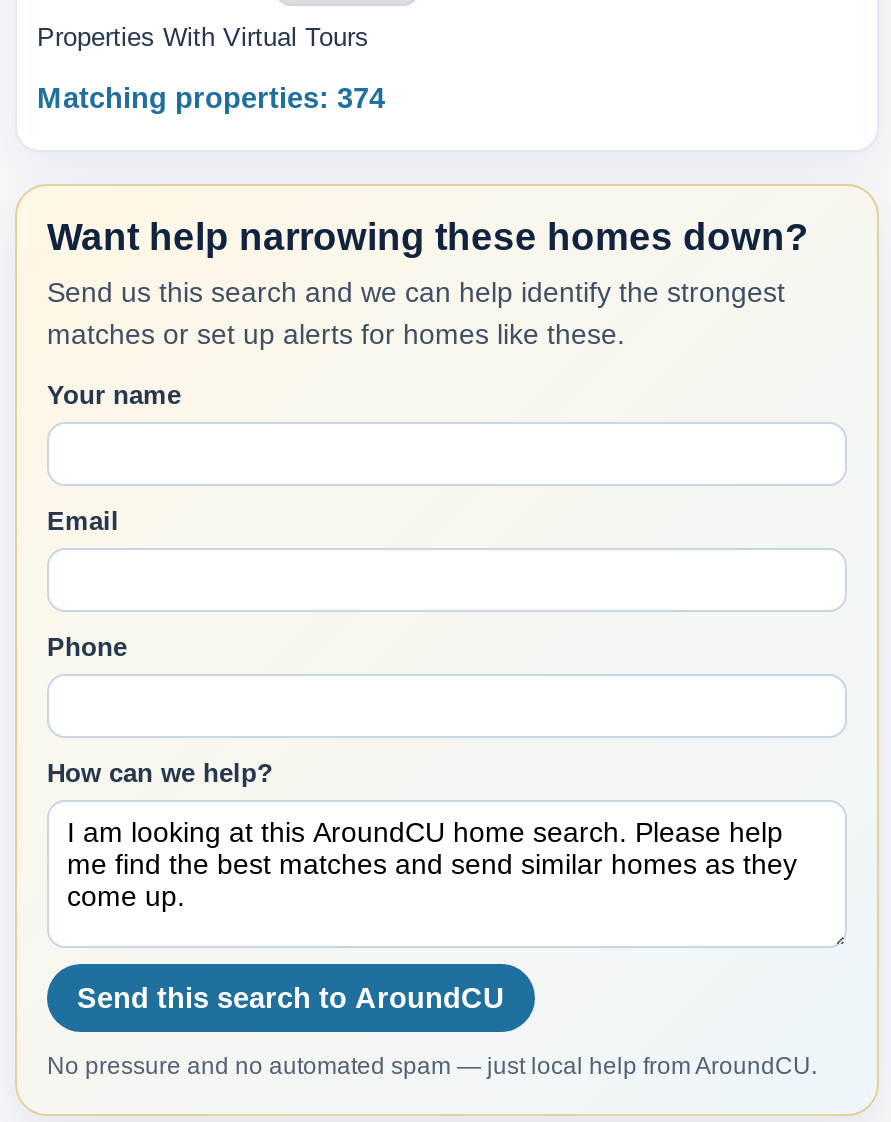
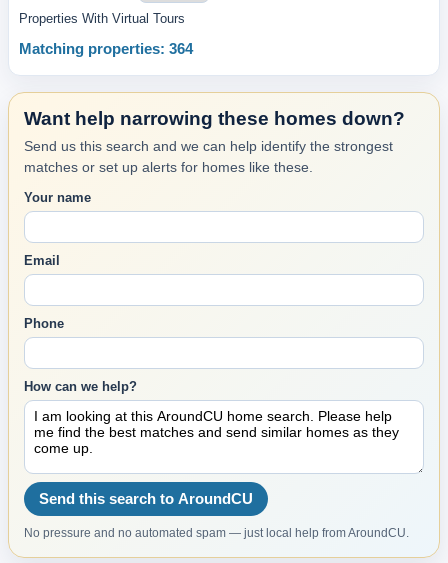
- Matching properties: 374
+ Matching properties: 364
